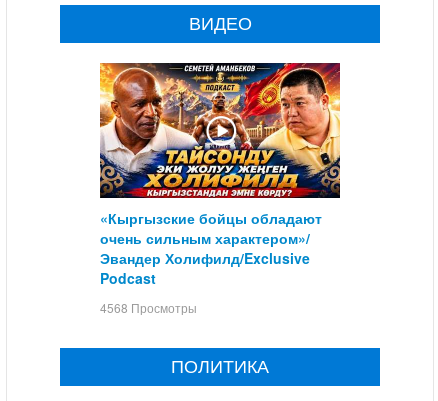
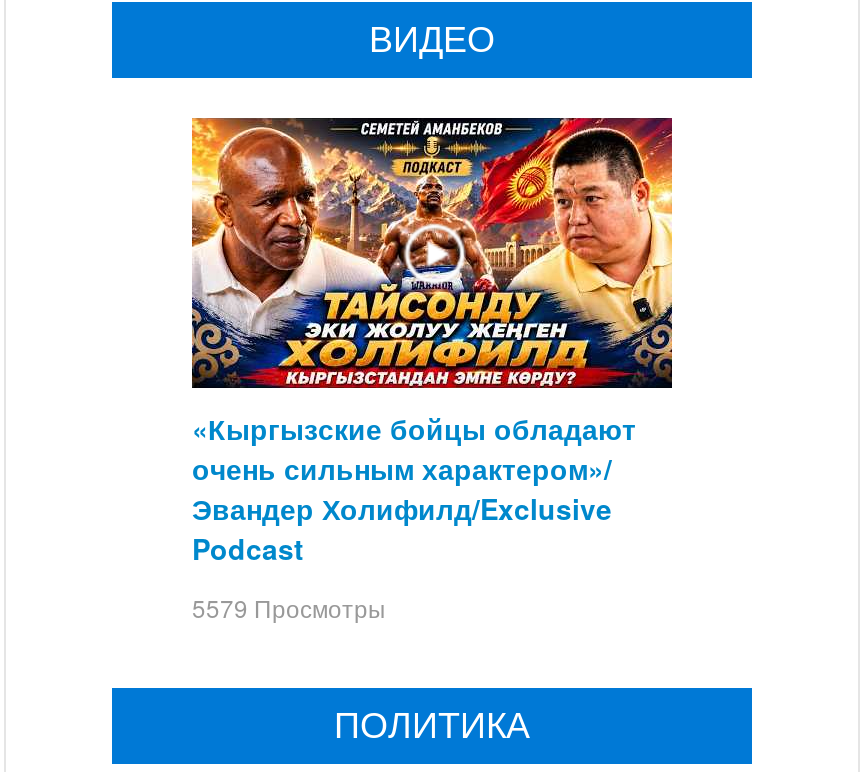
- 4568 Просмотры
+ 5579 Просмотры
